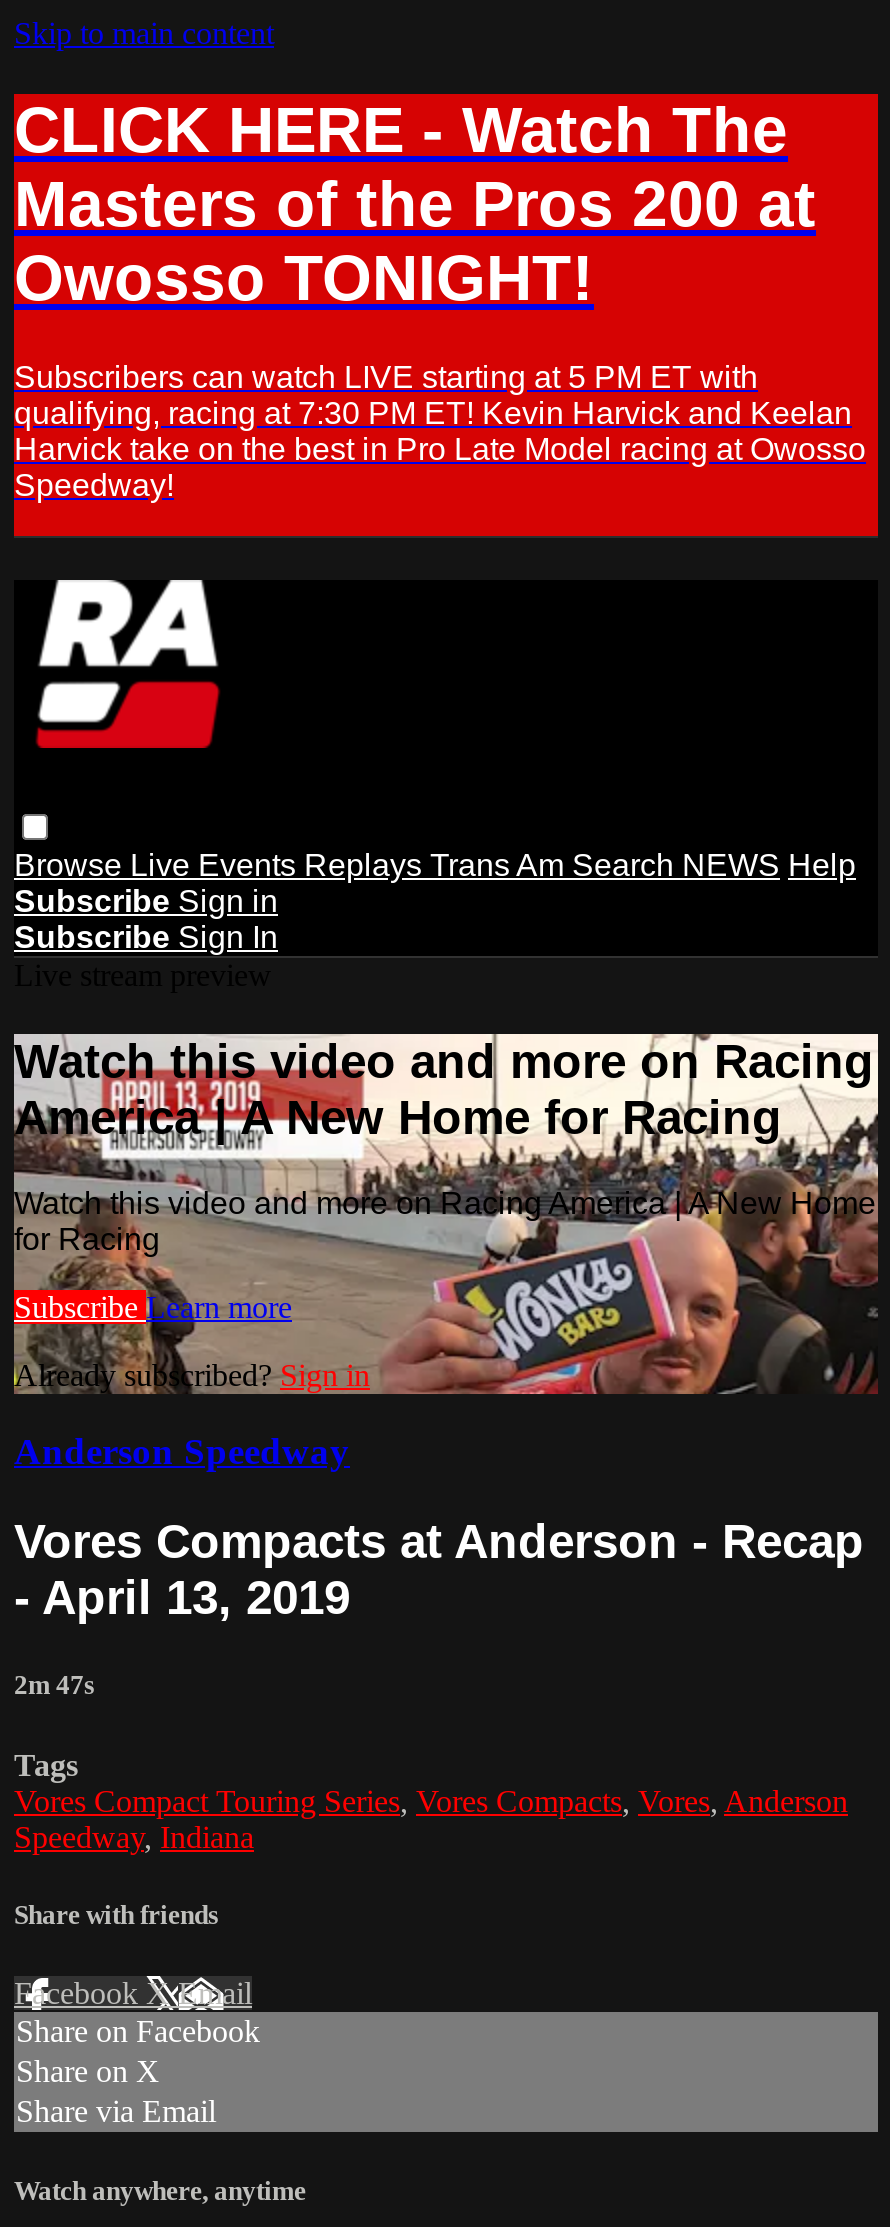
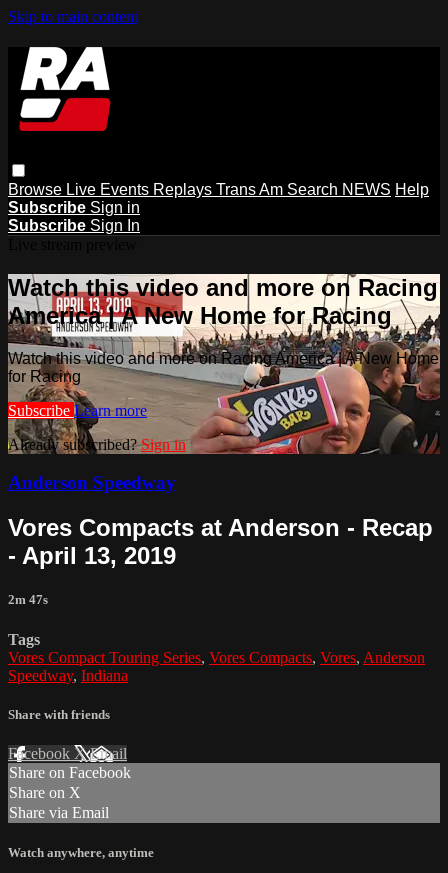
- [image]
- CLICK HERE - Watch The
- Masters of the Pros 200 at
- Owosso TONIGHT!
- Subscribers can watch LIVE starting at 5 PM ET with
- qualifying, racing at 7:30 PM ET! Kevin Harvick and Keelan
- Harvick take on the best in Pro Late Model racing at Owosso
- Speedway!
